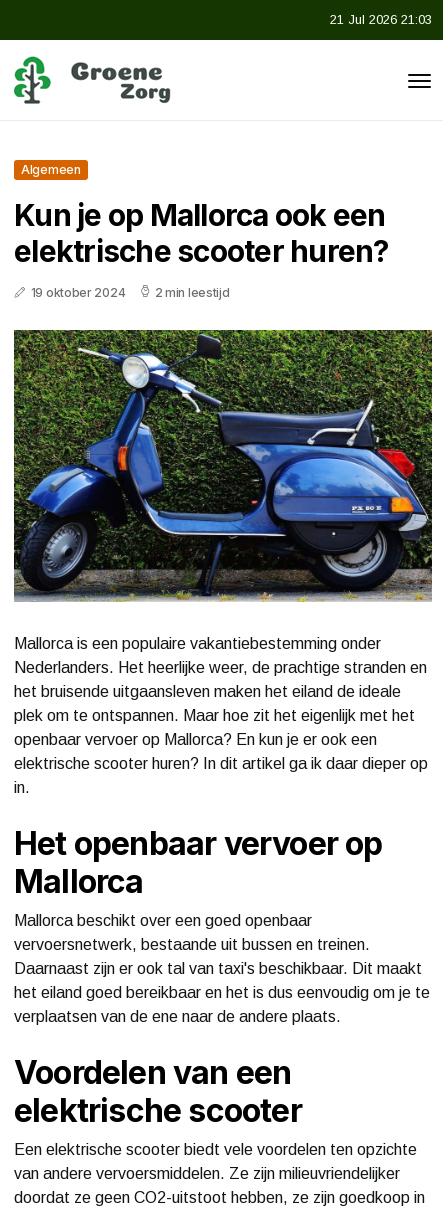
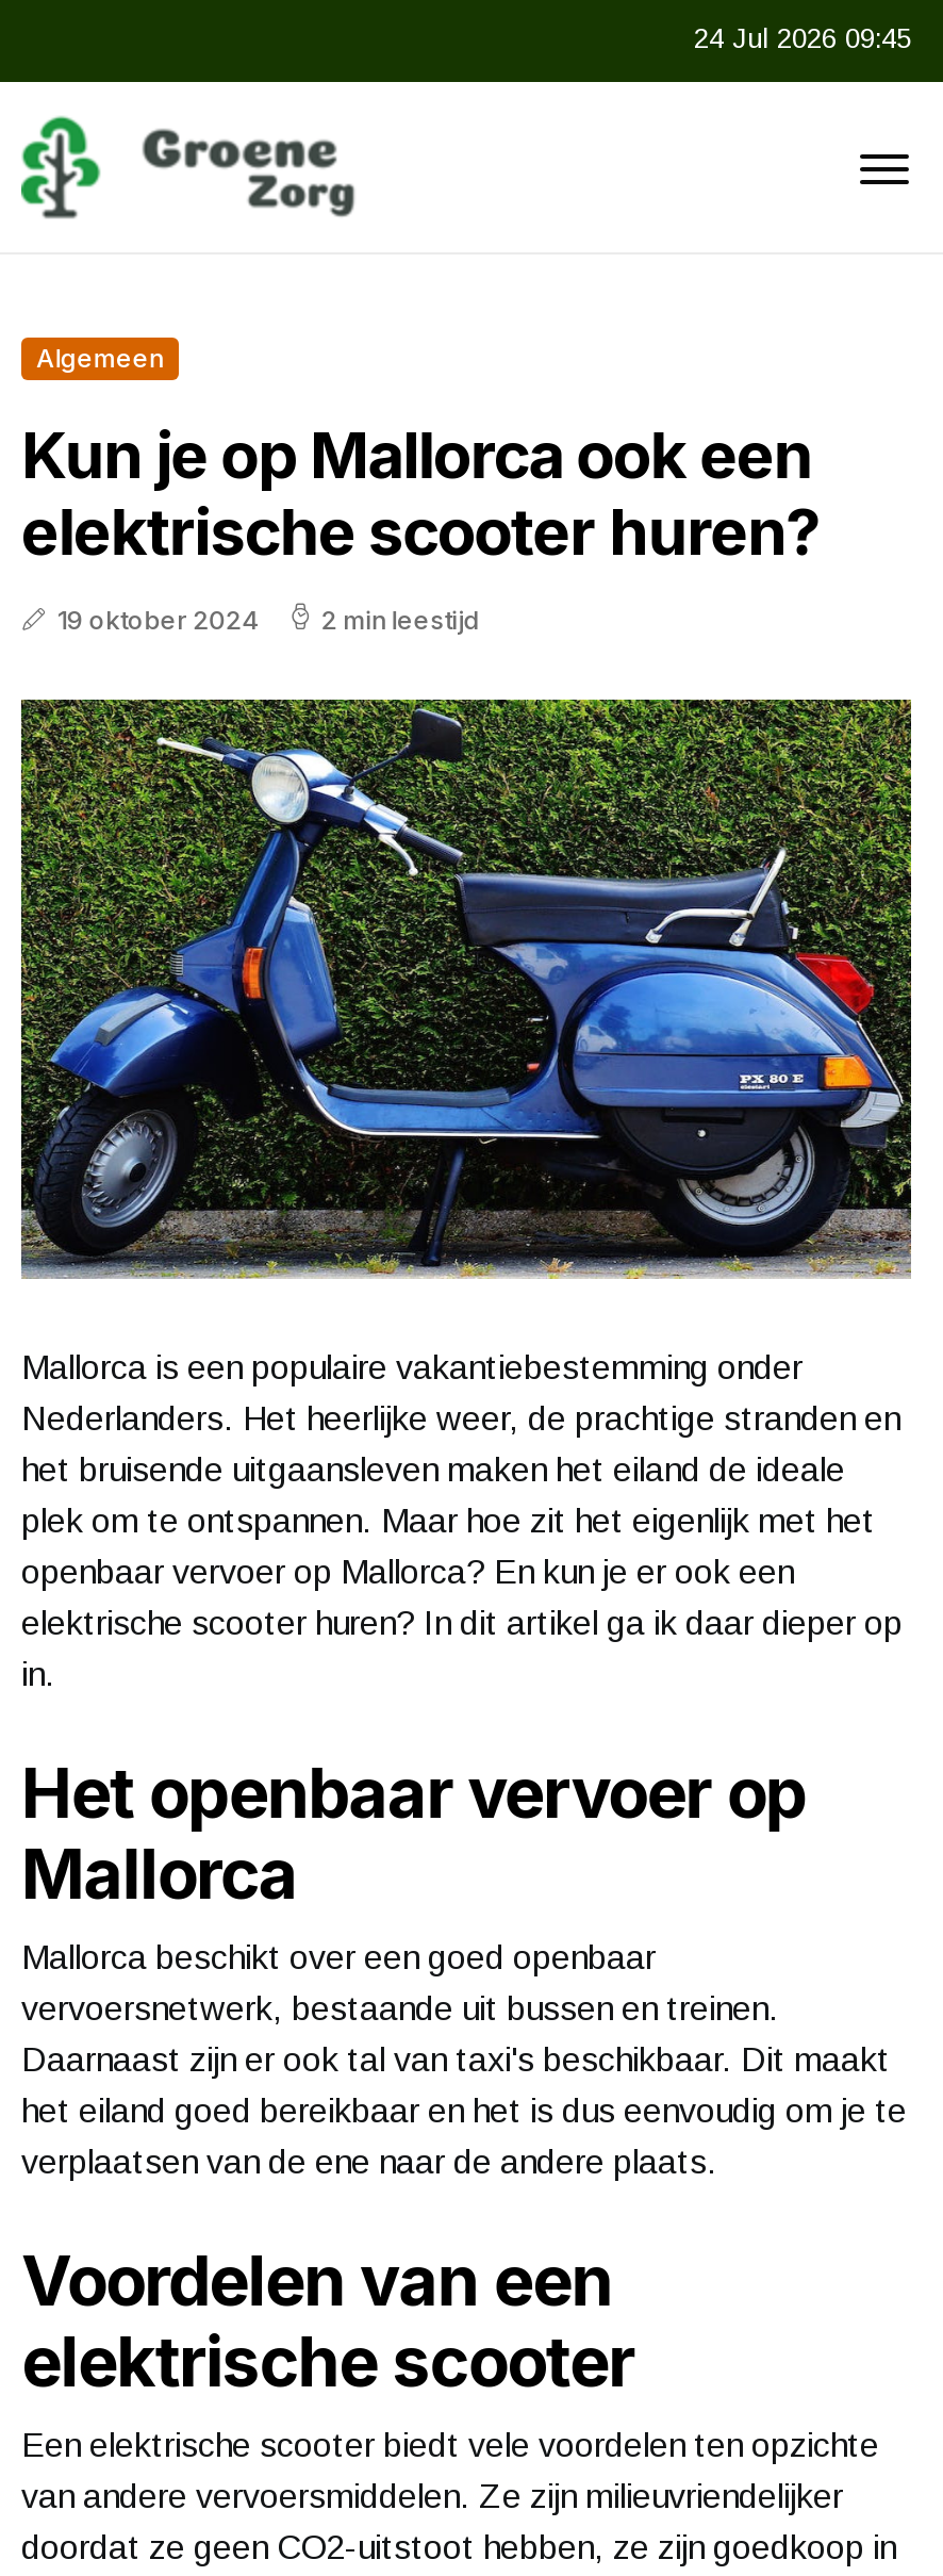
- 21 Jul 2026 21:03
+ 24 Jul 2026 09:45
